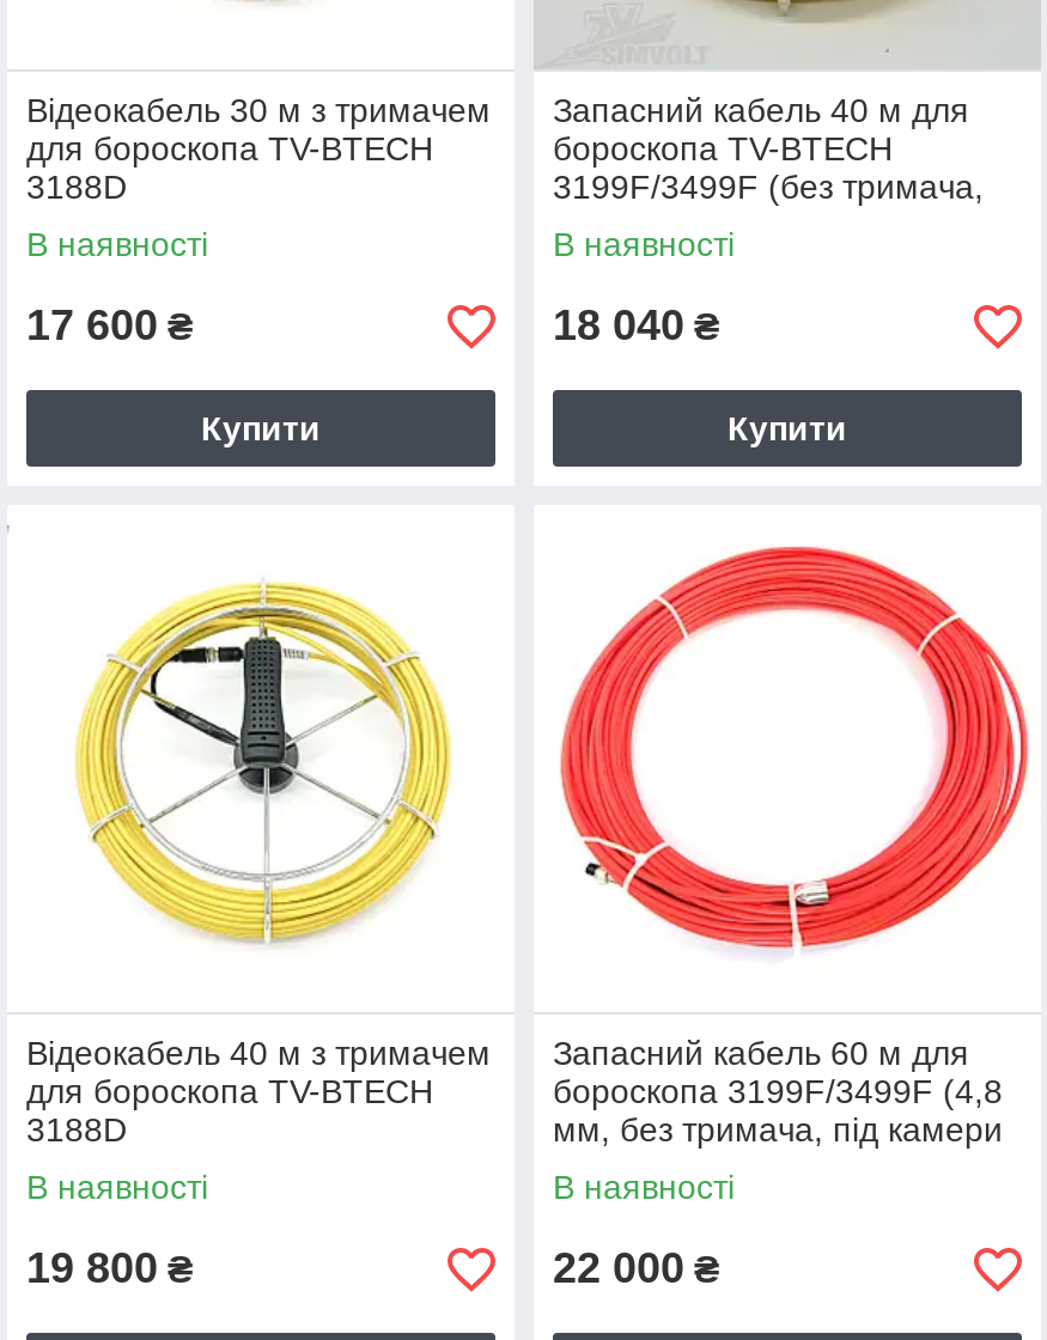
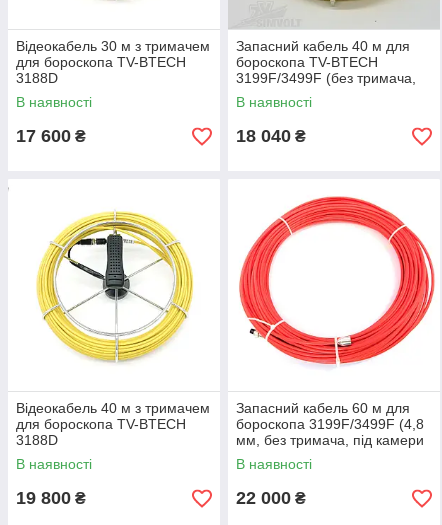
- Купити

- Купити
